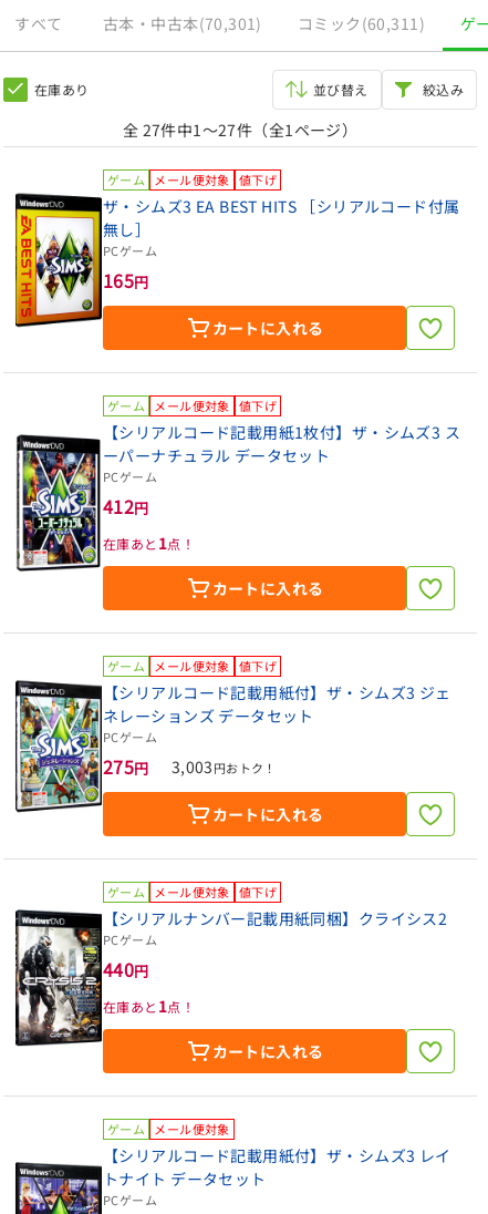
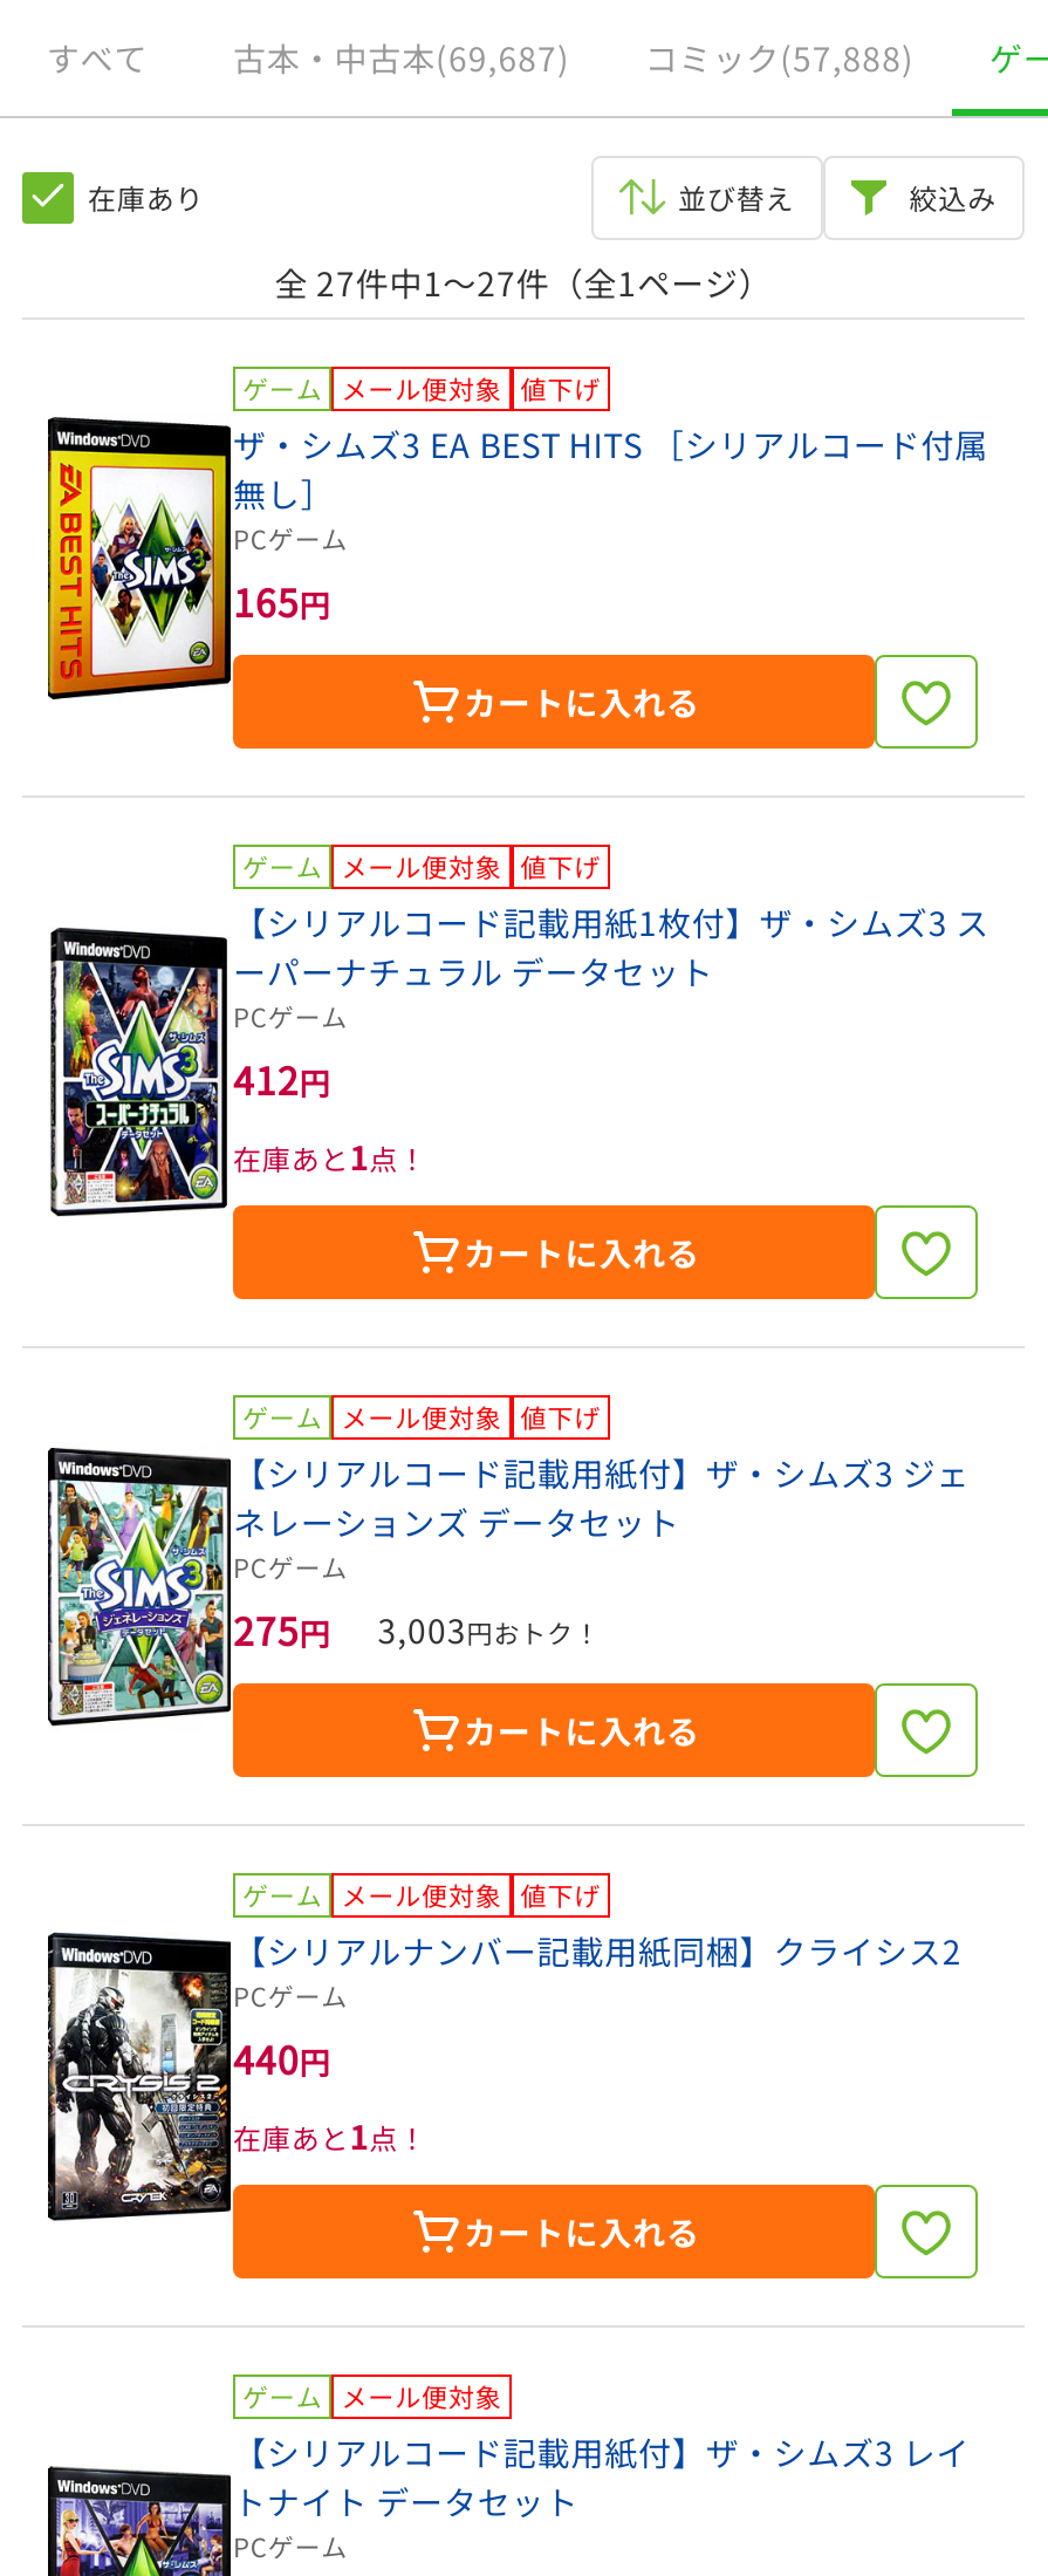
- 古本・中古本(70,301)
+ 古本・中古本(69,687)

- コミック(60,311)
+ コミック(57,888)
